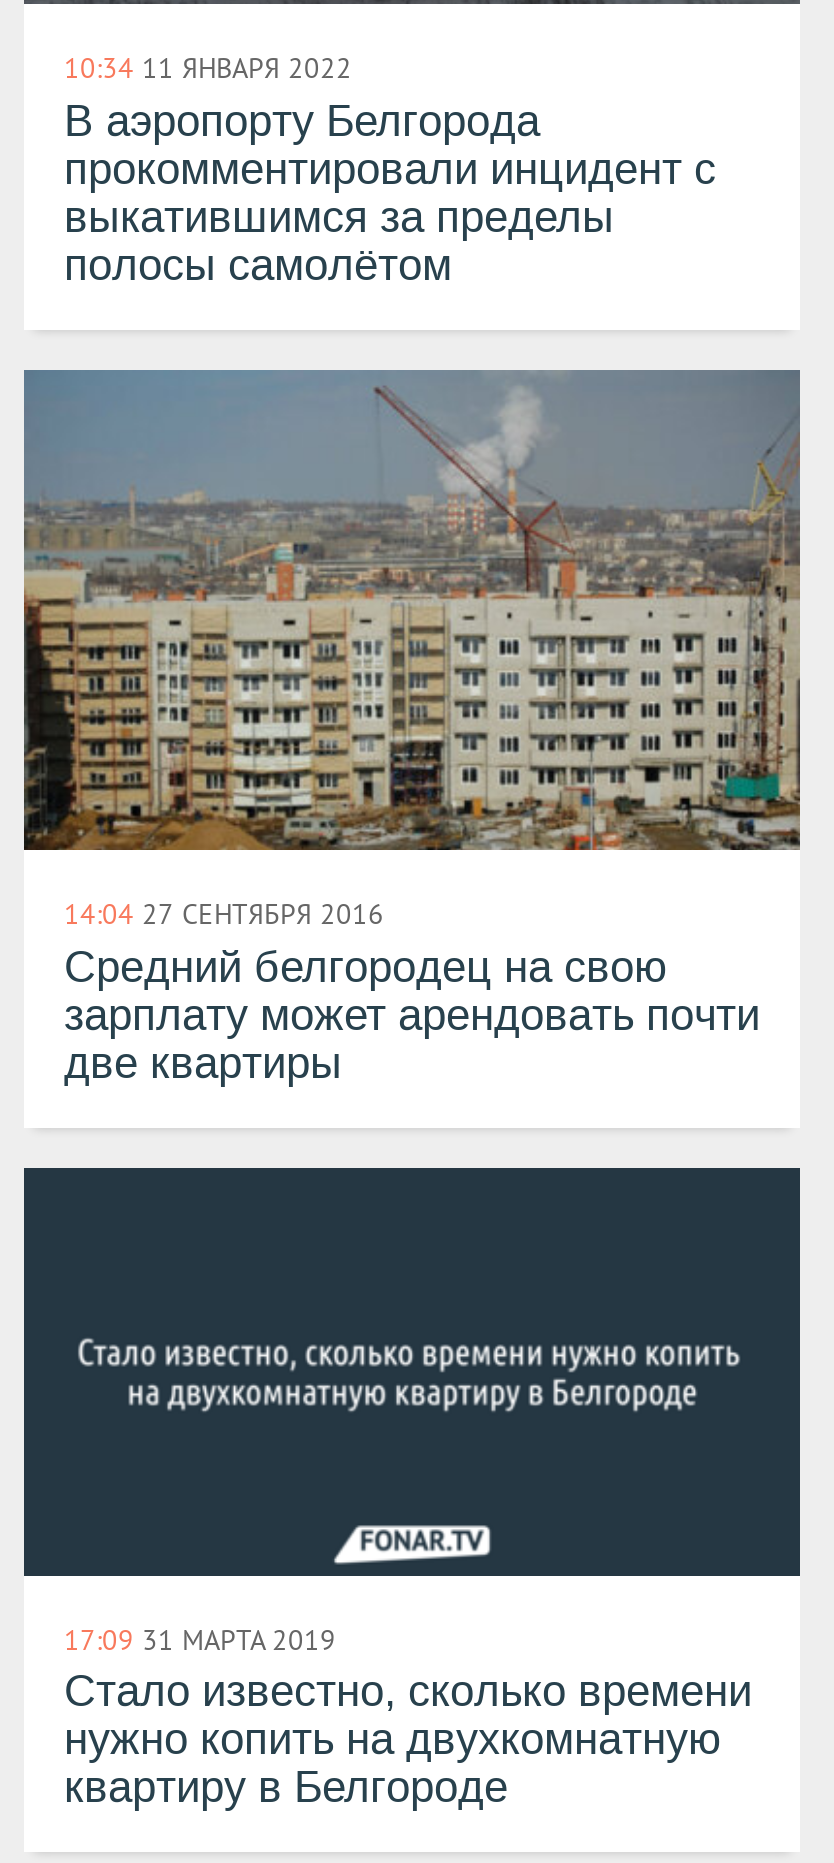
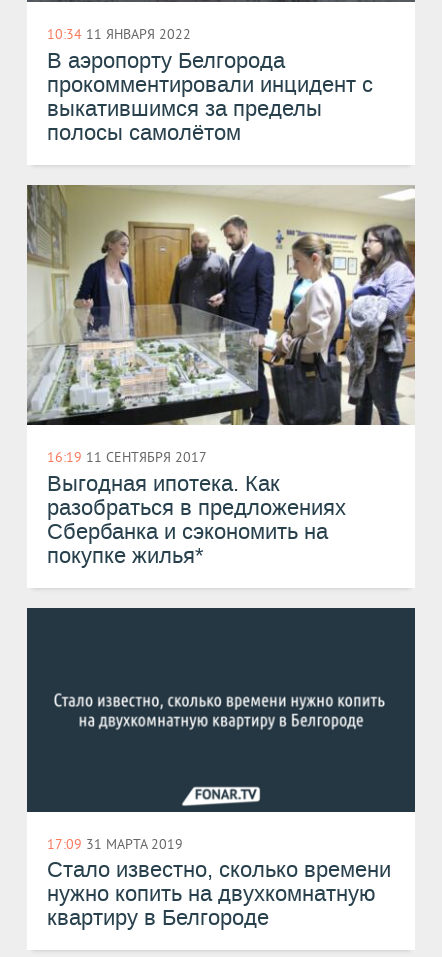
- [image]
- 14:04 27 СЕНТЯБРЯ 2016
- Средний белгородец на свою
- зарплату может арендовать почти
- две квартиры
+ [image]
+ 16:19 11 СЕНТЯБРЯ 2017
+ Выгодная ипотека. Как
+ разобраться в предложениях
+ Сбербанка и сэкономить на
+ покупке жилья*
